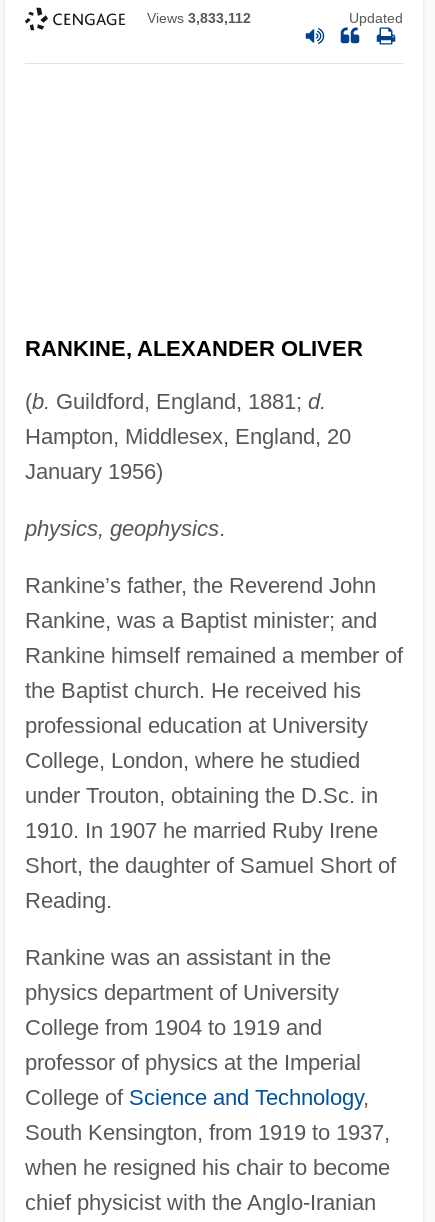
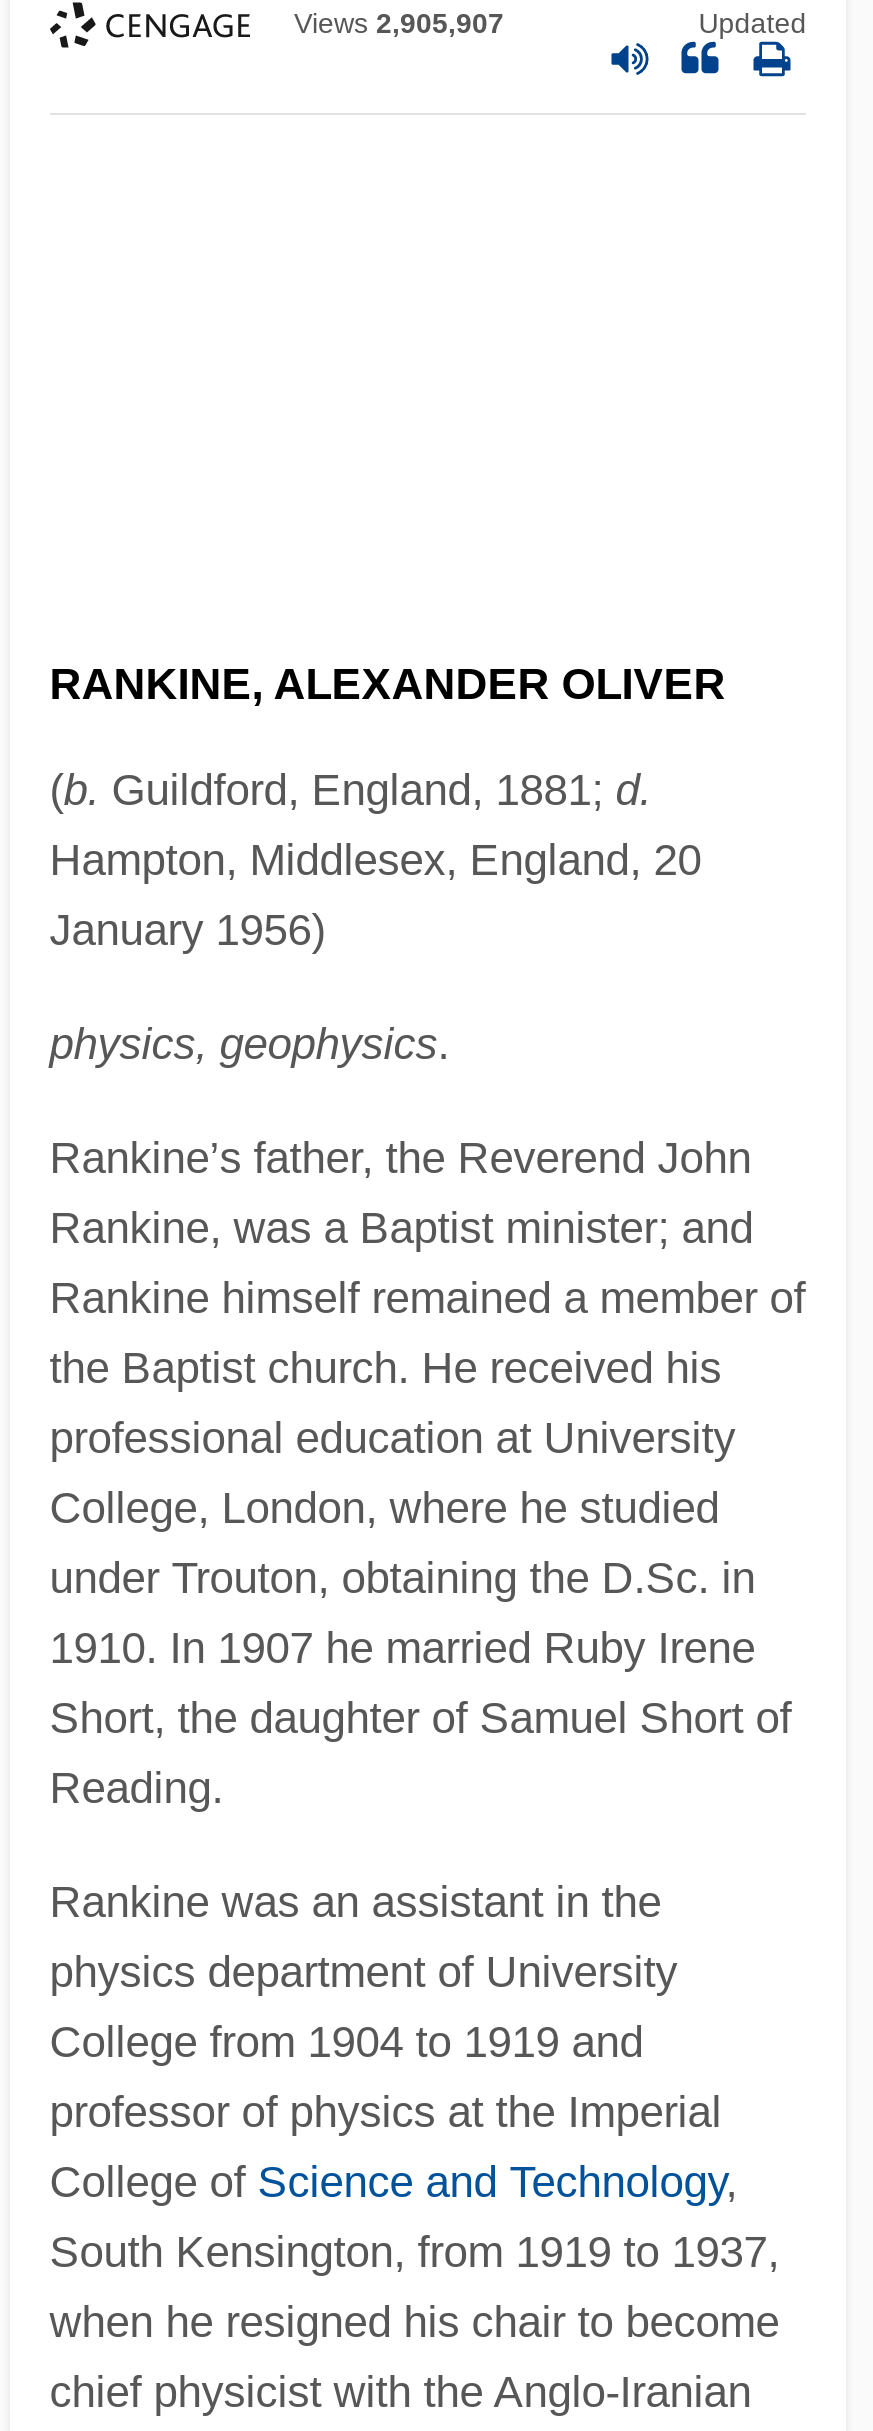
- Views 3,833,112
+ Views 2,905,907
